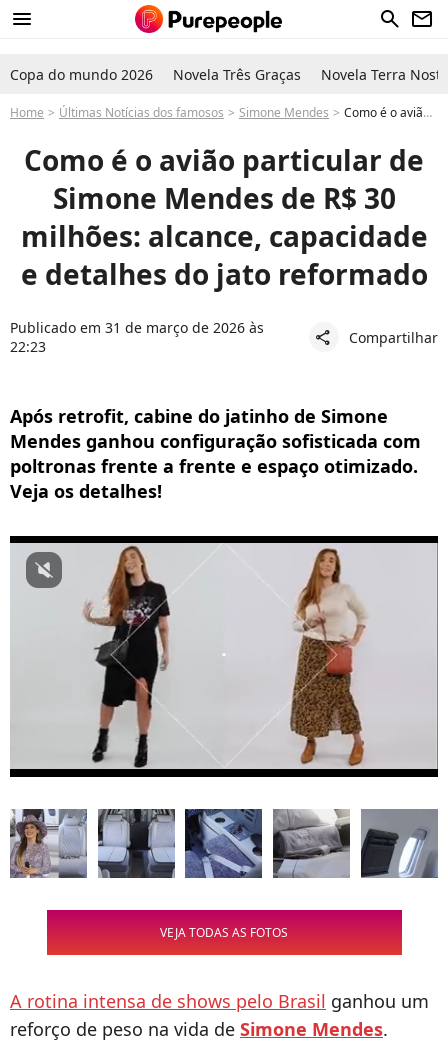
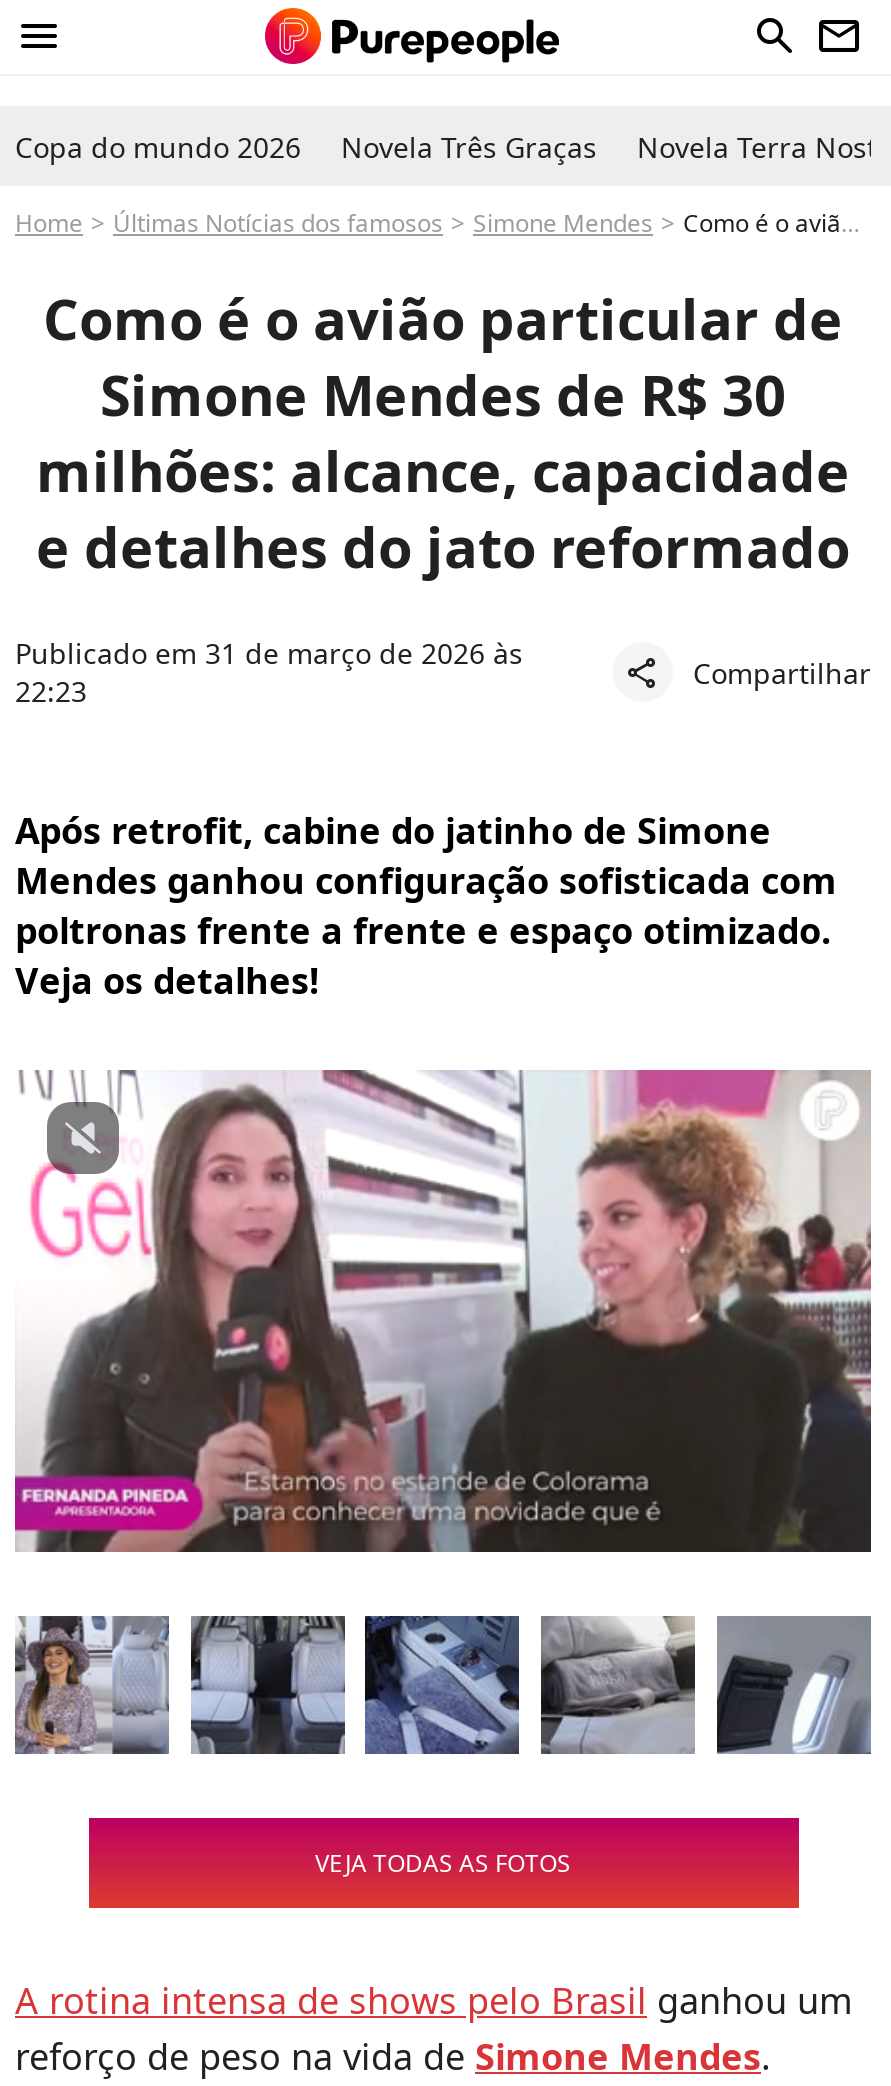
- [image]
+ [image]
